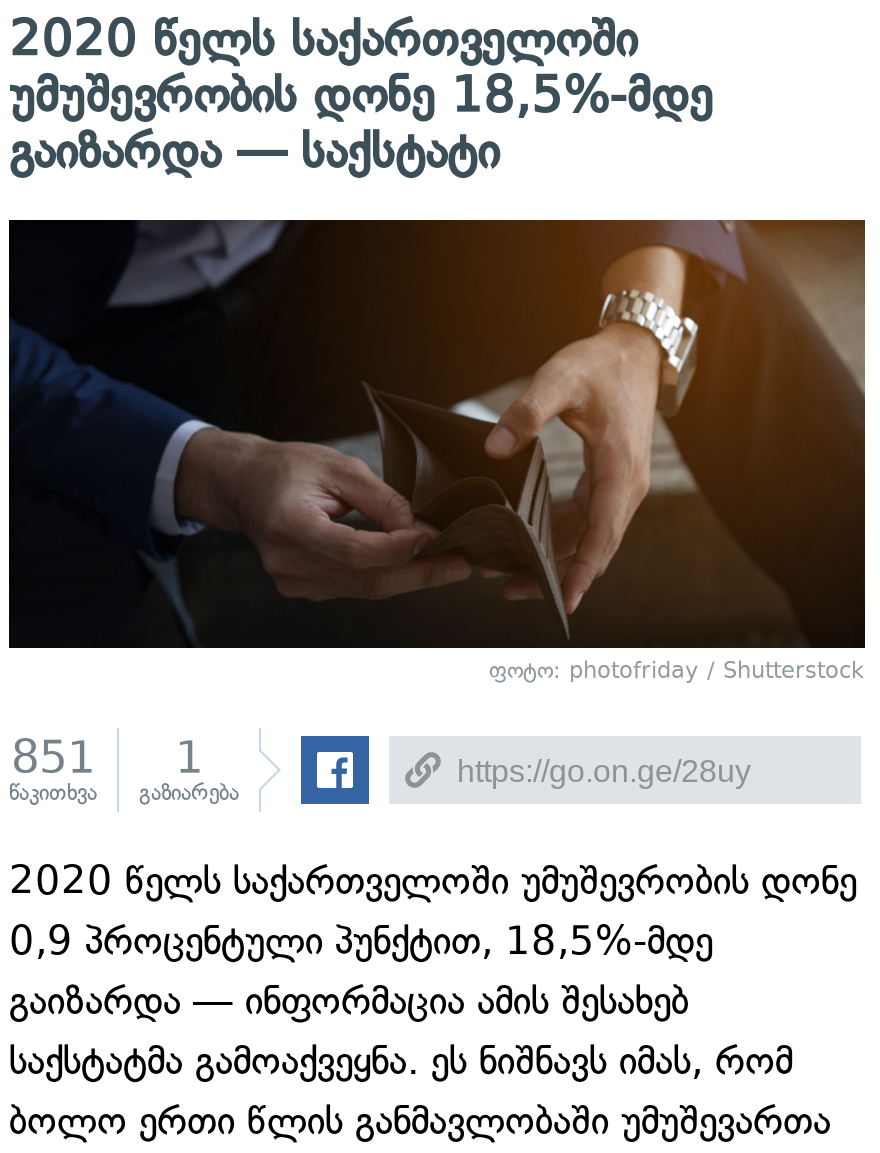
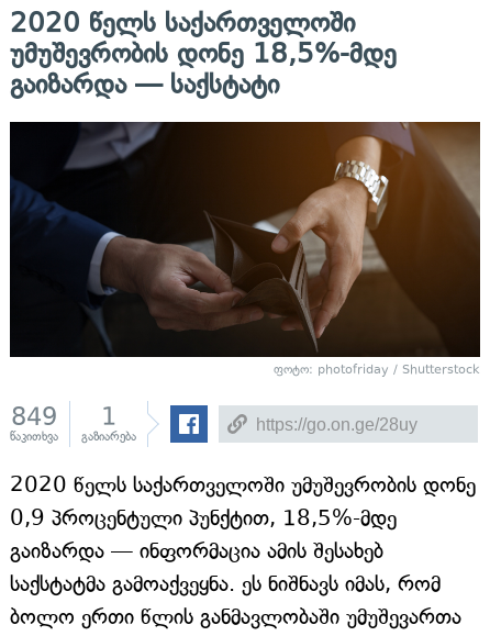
- 851 1
+ 849 1
